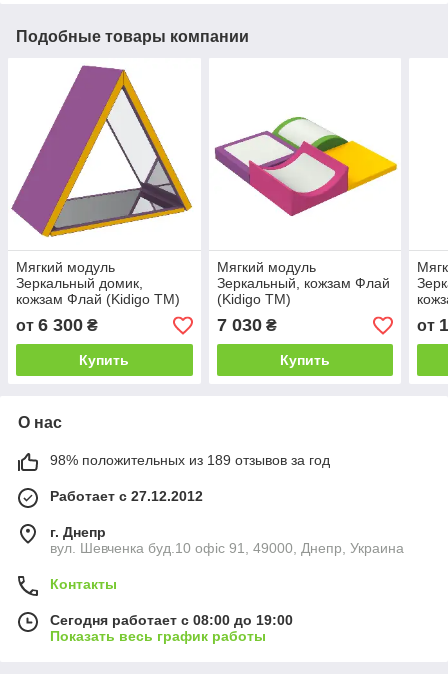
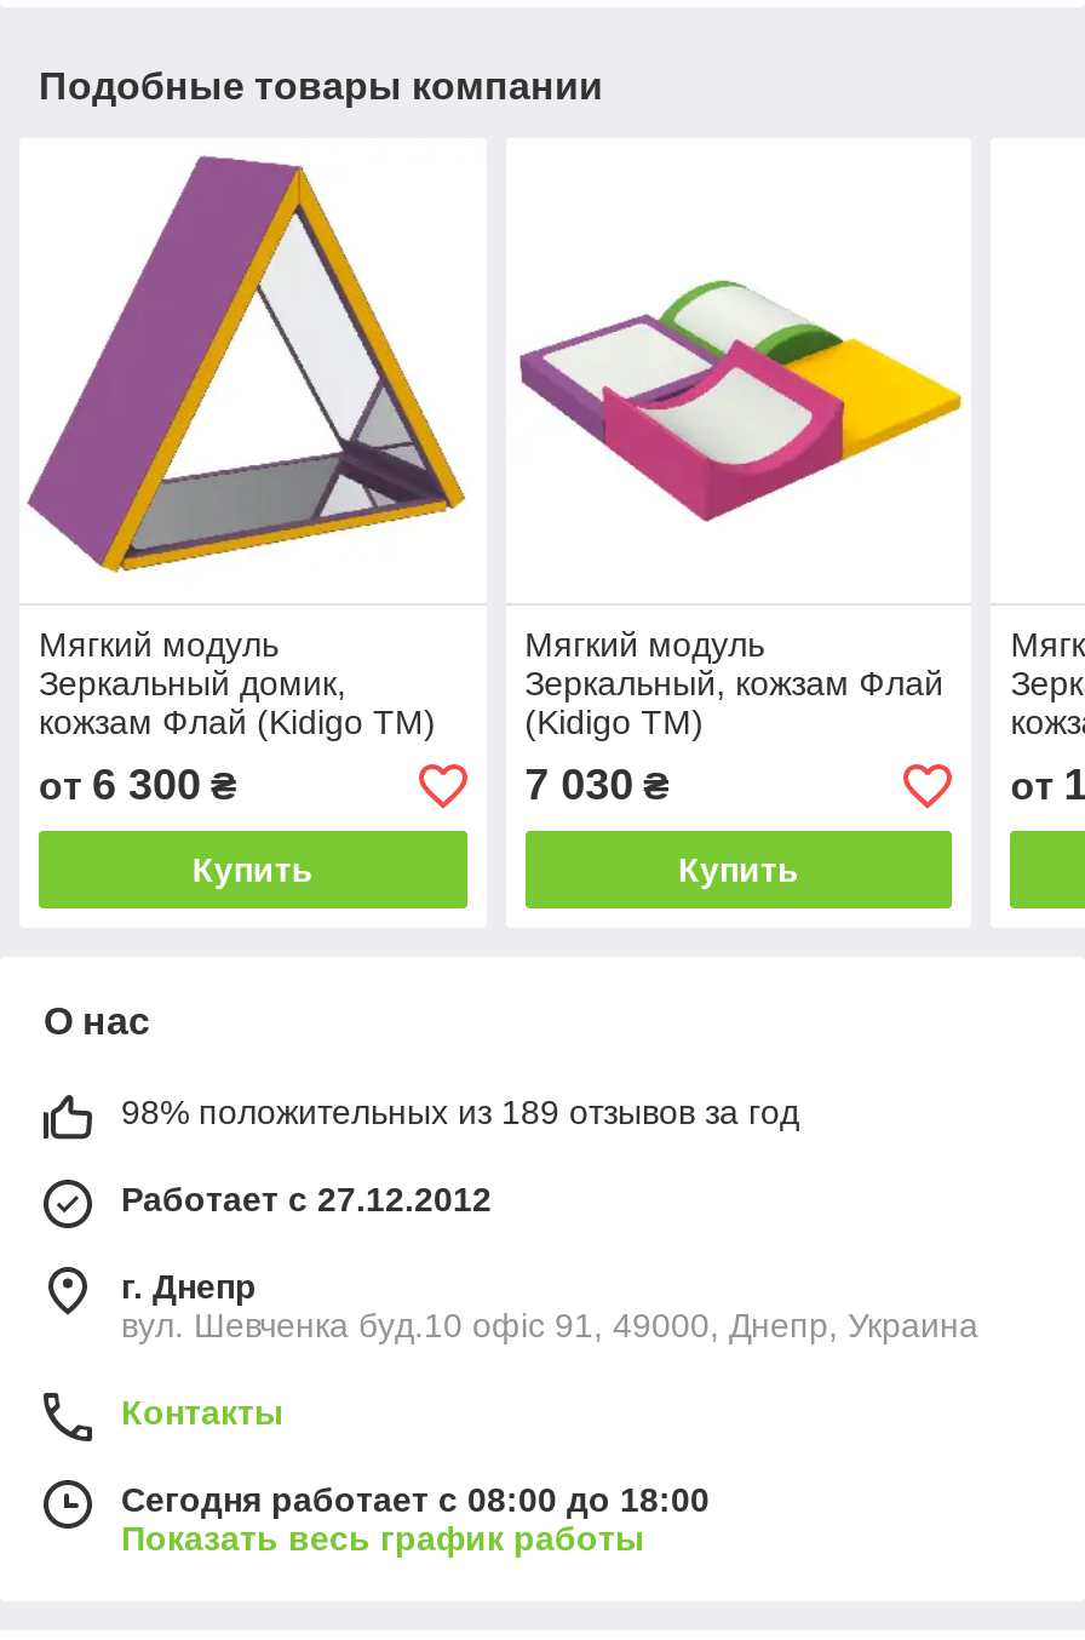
- Сегодня работает с 08:00 до 19:00
+ Сегодня работает с 08:00 до 18:00
